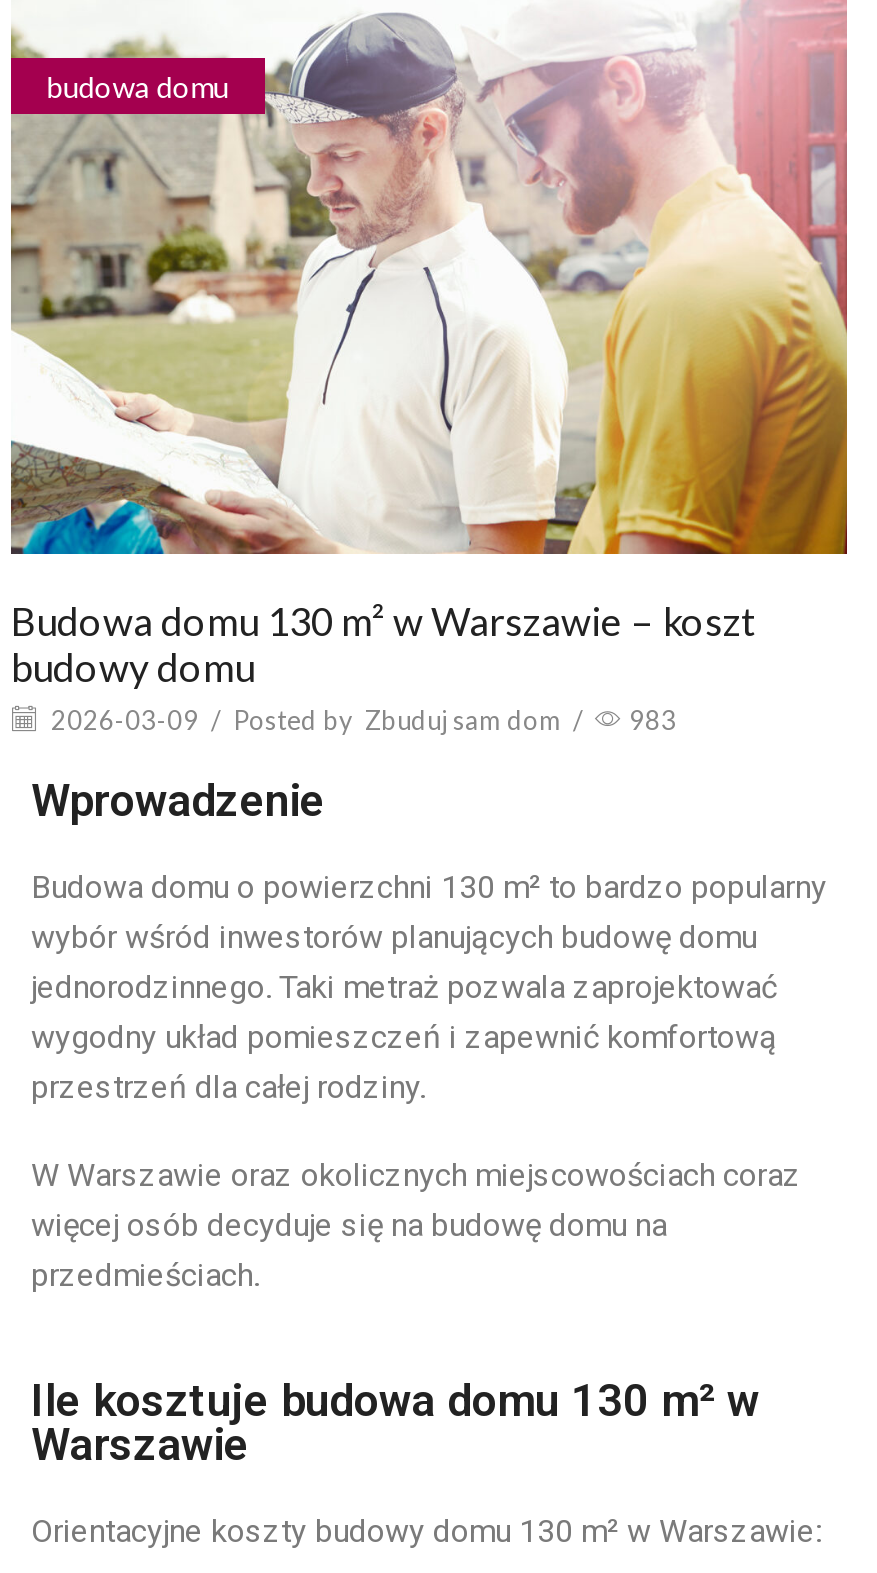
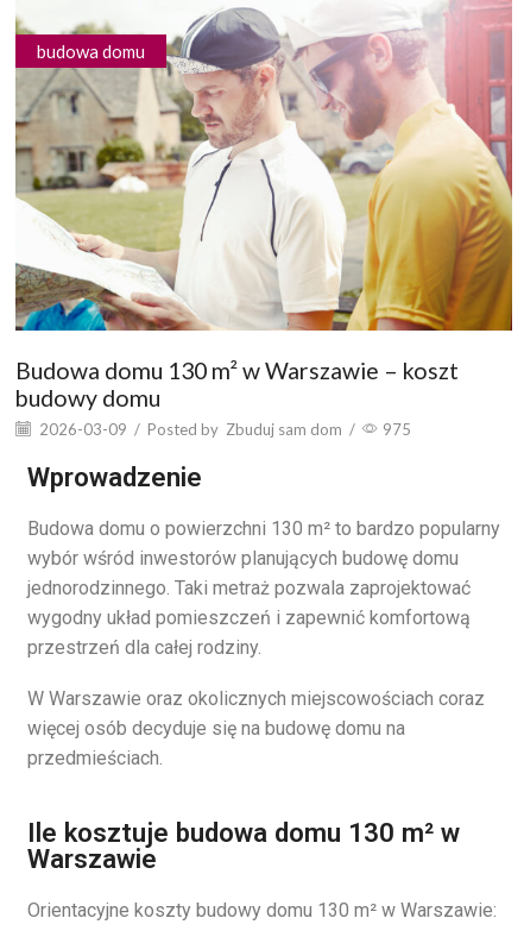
- 2026-03-09 / Posted by Zbuduj sam dom / 983
+ 2026-03-09 / Posted by Zbuduj sam dom / 975
